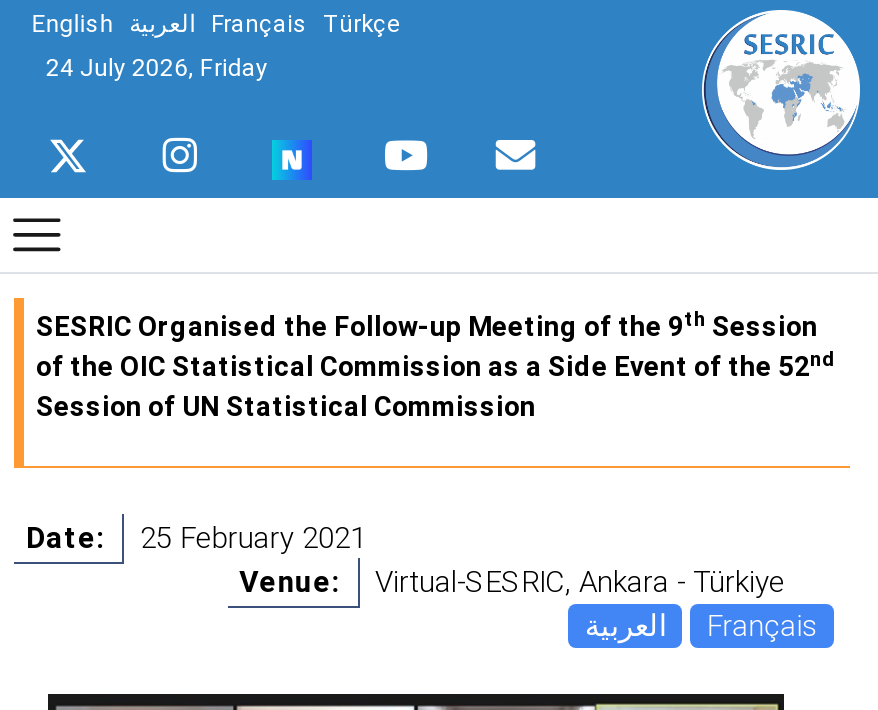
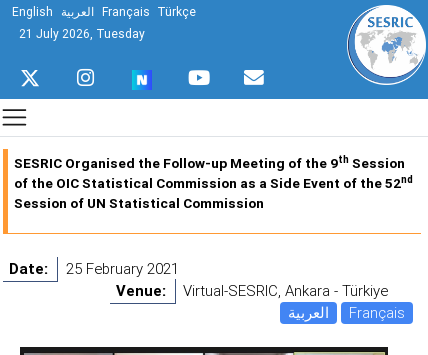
- 24 July 2026, Friday
+ 21 July 2026, Tuesday
